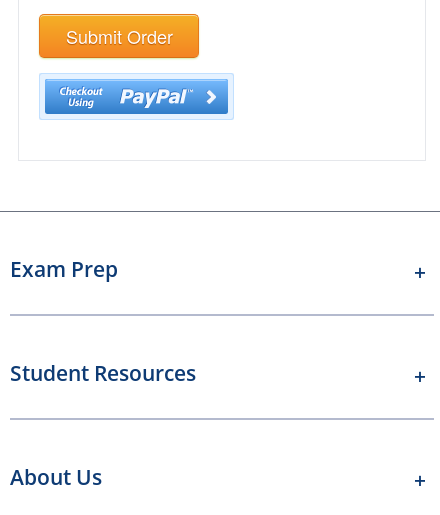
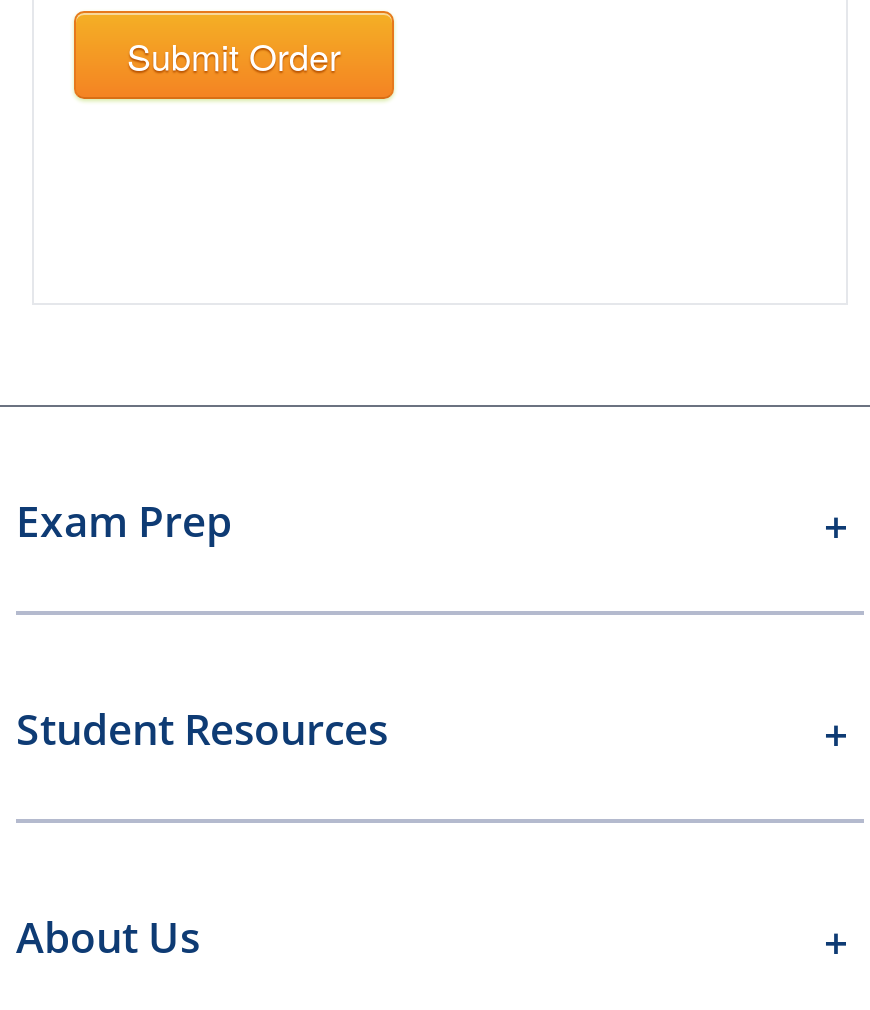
- [image]
